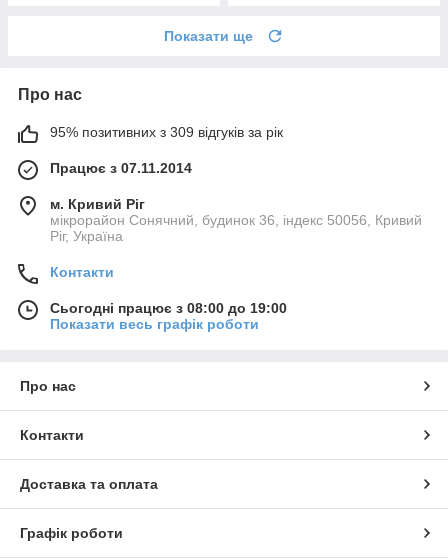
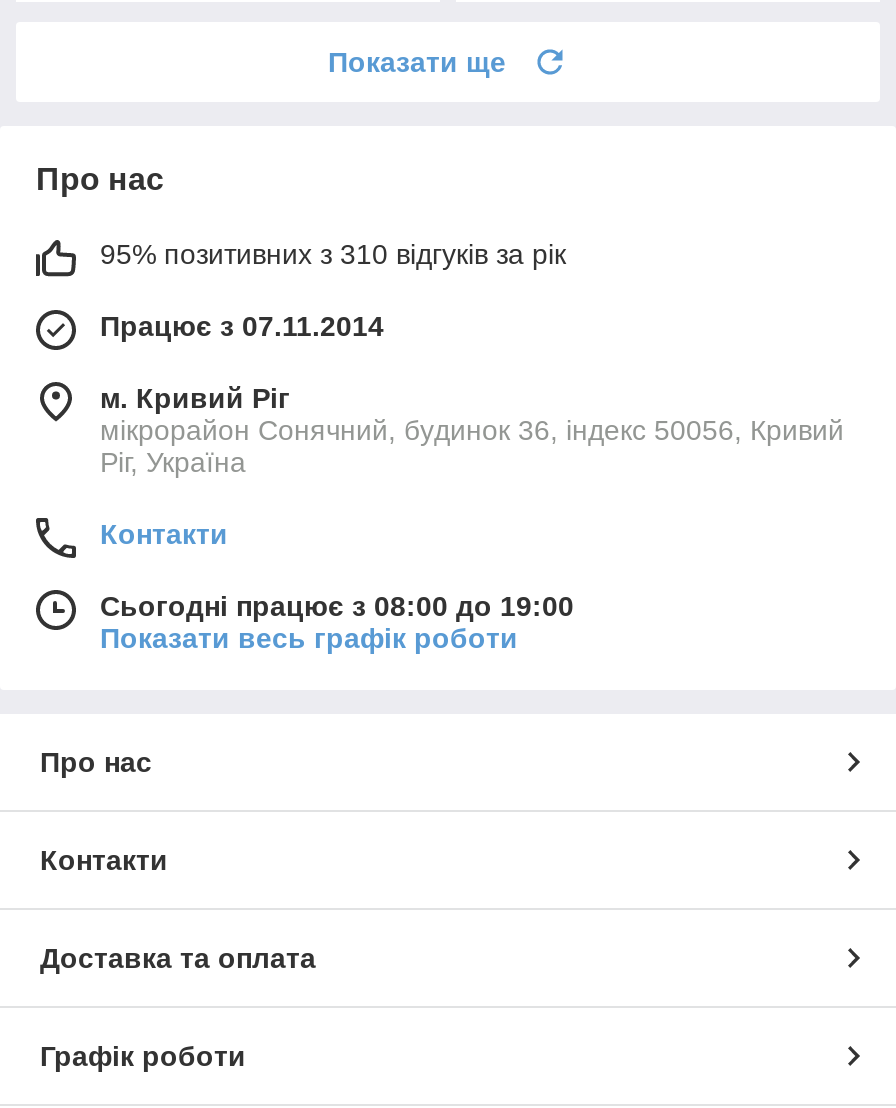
- 95% позитивних з 309 відгуків за рік
+ 95% позитивних з 310 відгуків за рік
